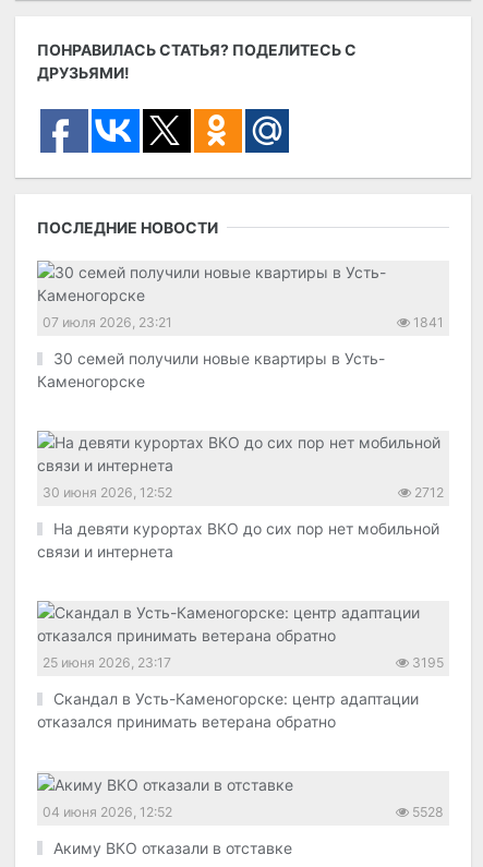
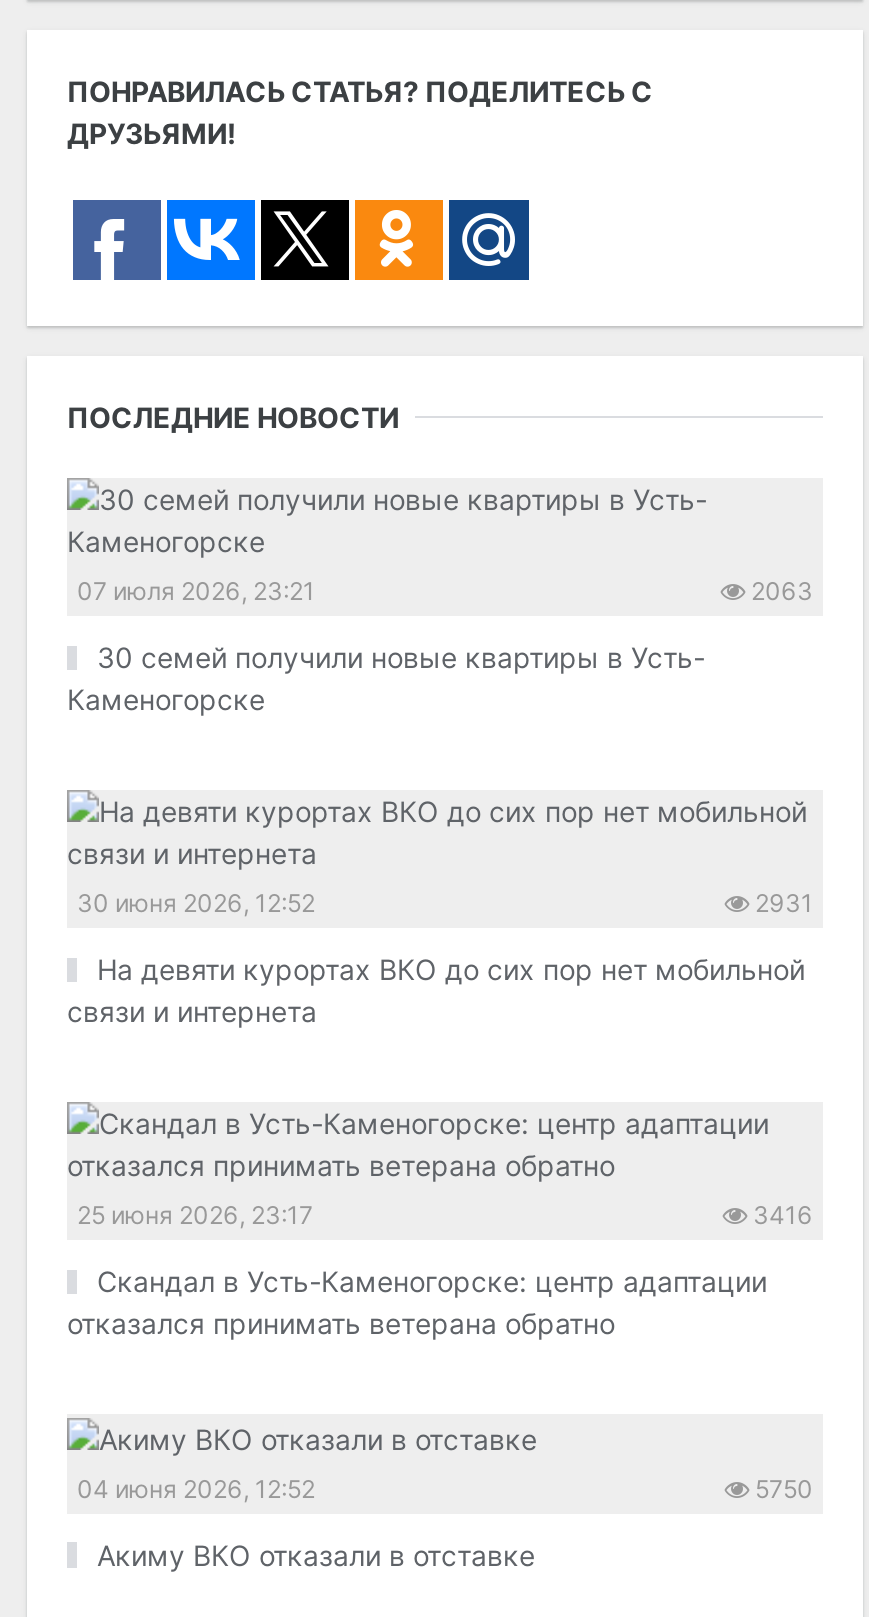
- 1841
+ 2063

- 2712
+ 2931

- 3195
+ 3416

- 5528
+ 5750
